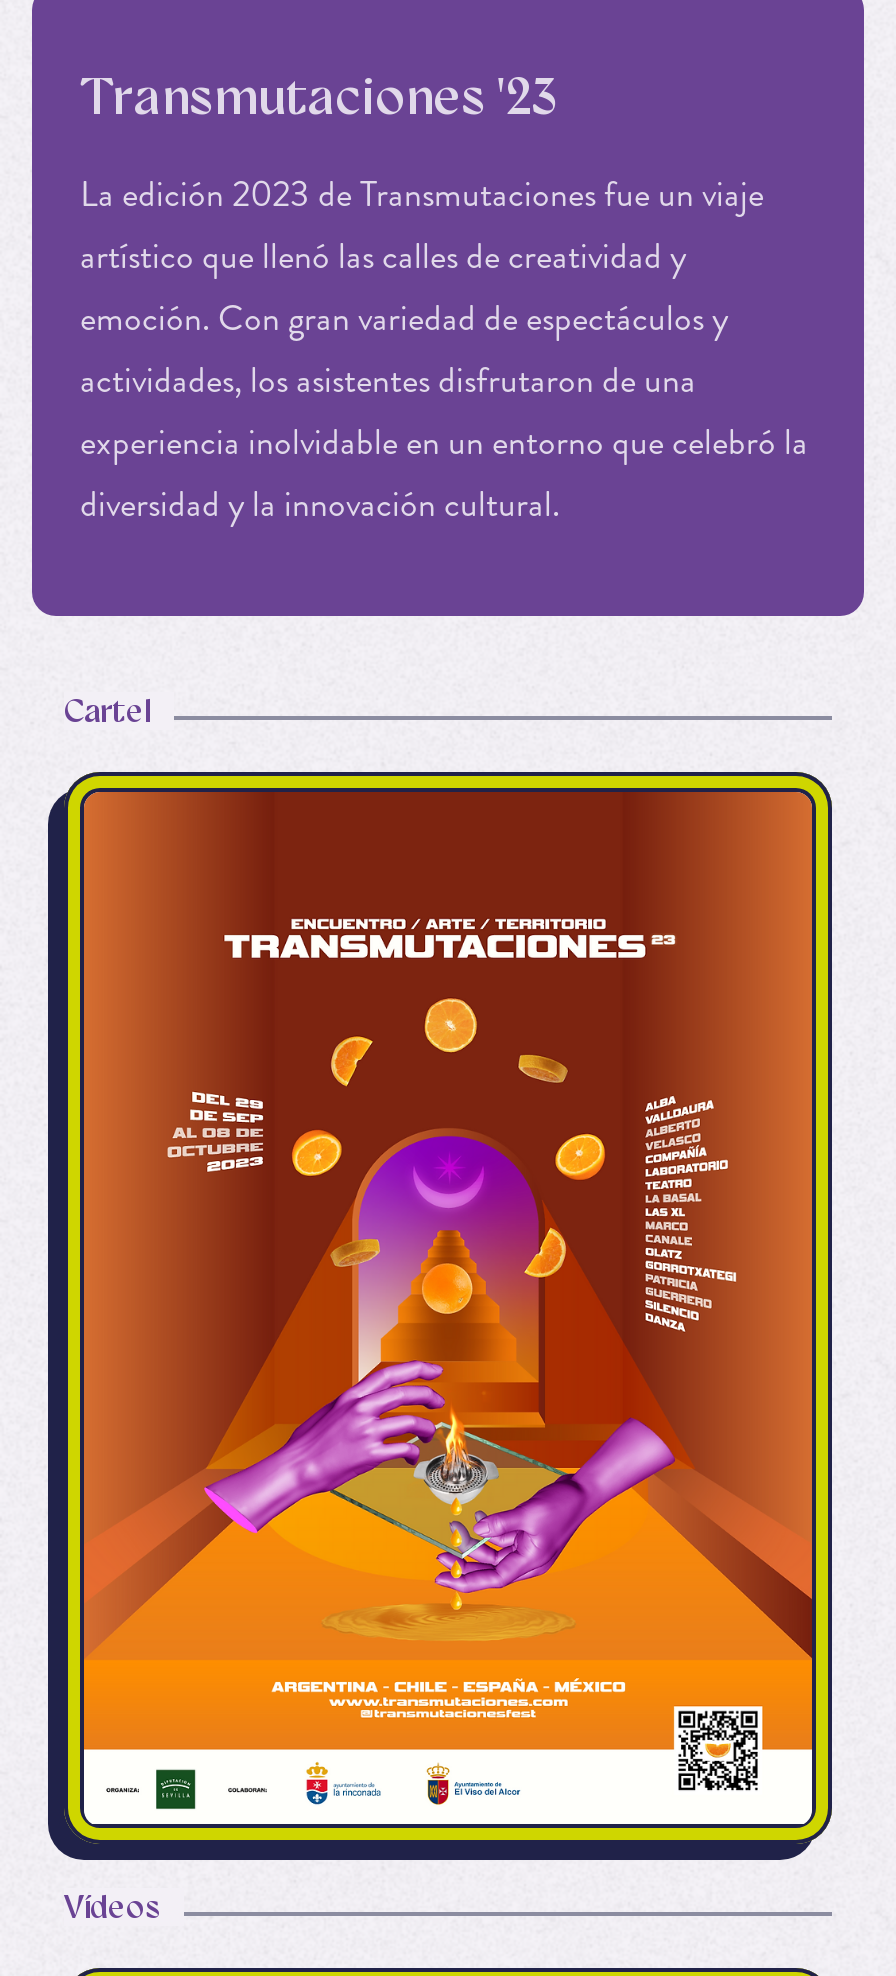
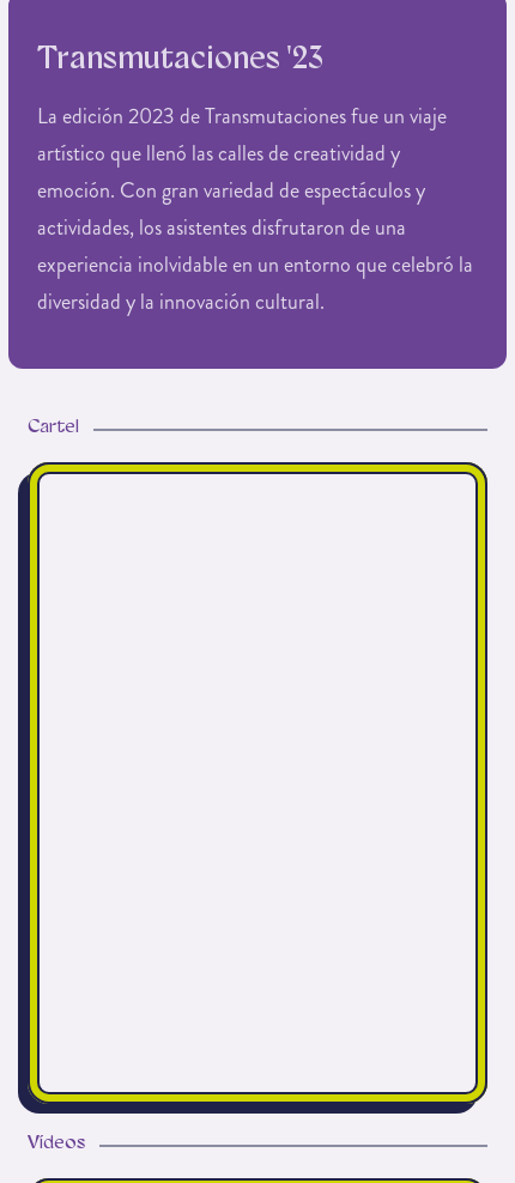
- [image]
